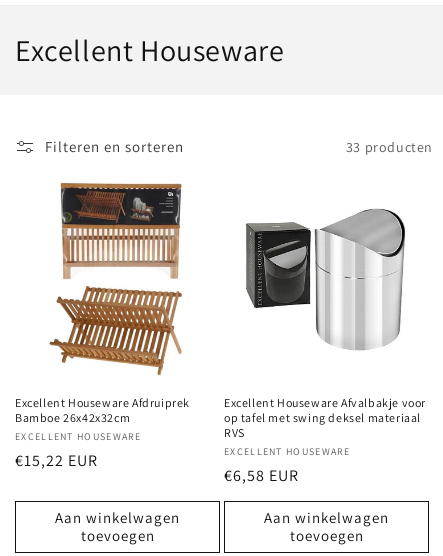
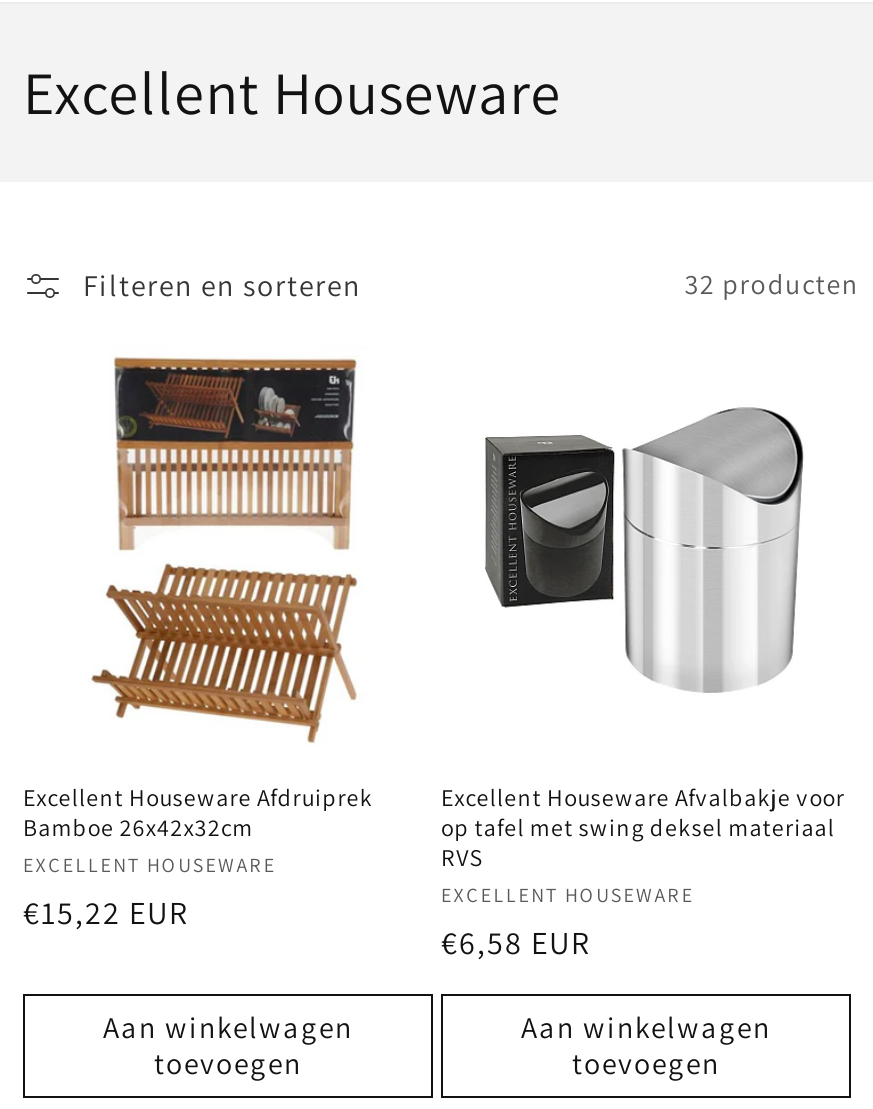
- 33 producten
+ 32 producten
